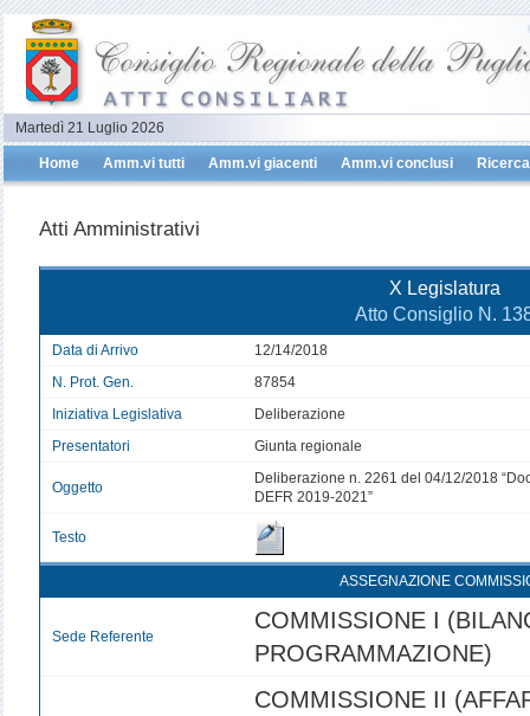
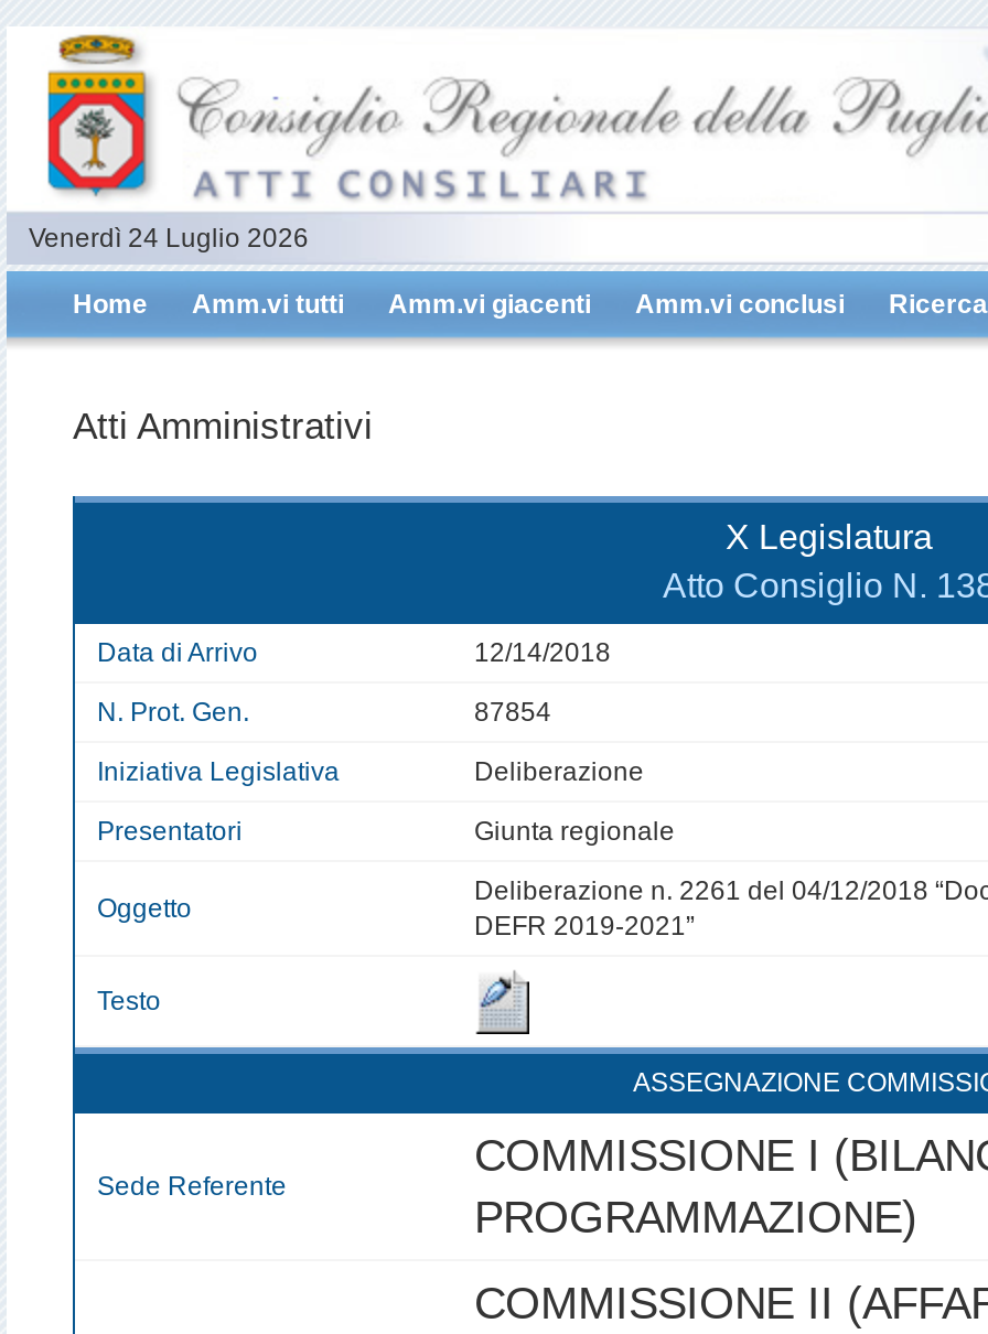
- Martedì 21 Luglio 2026
+ Venerdì 24 Luglio 2026
